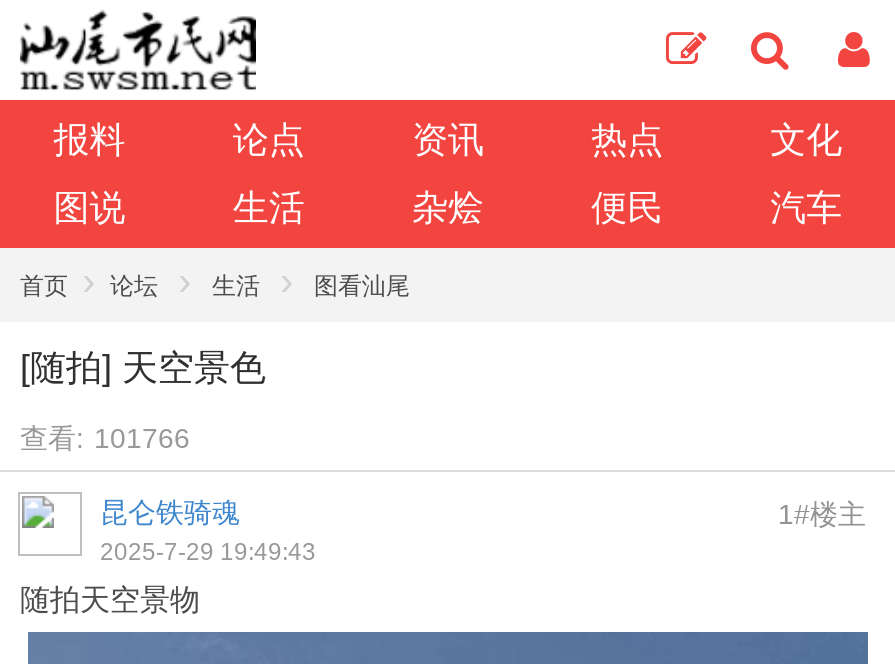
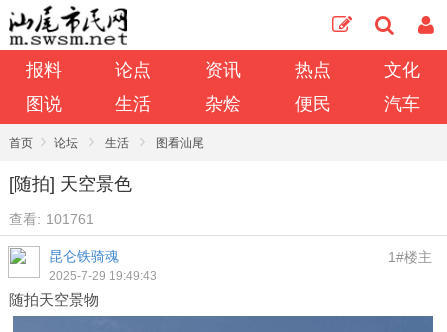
- 查看: 101766
+ 查看: 101761
